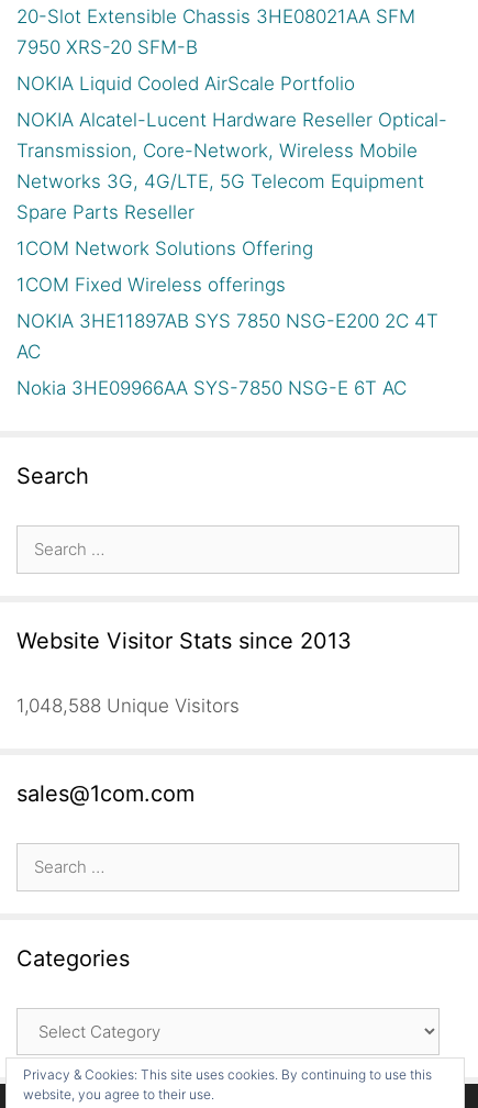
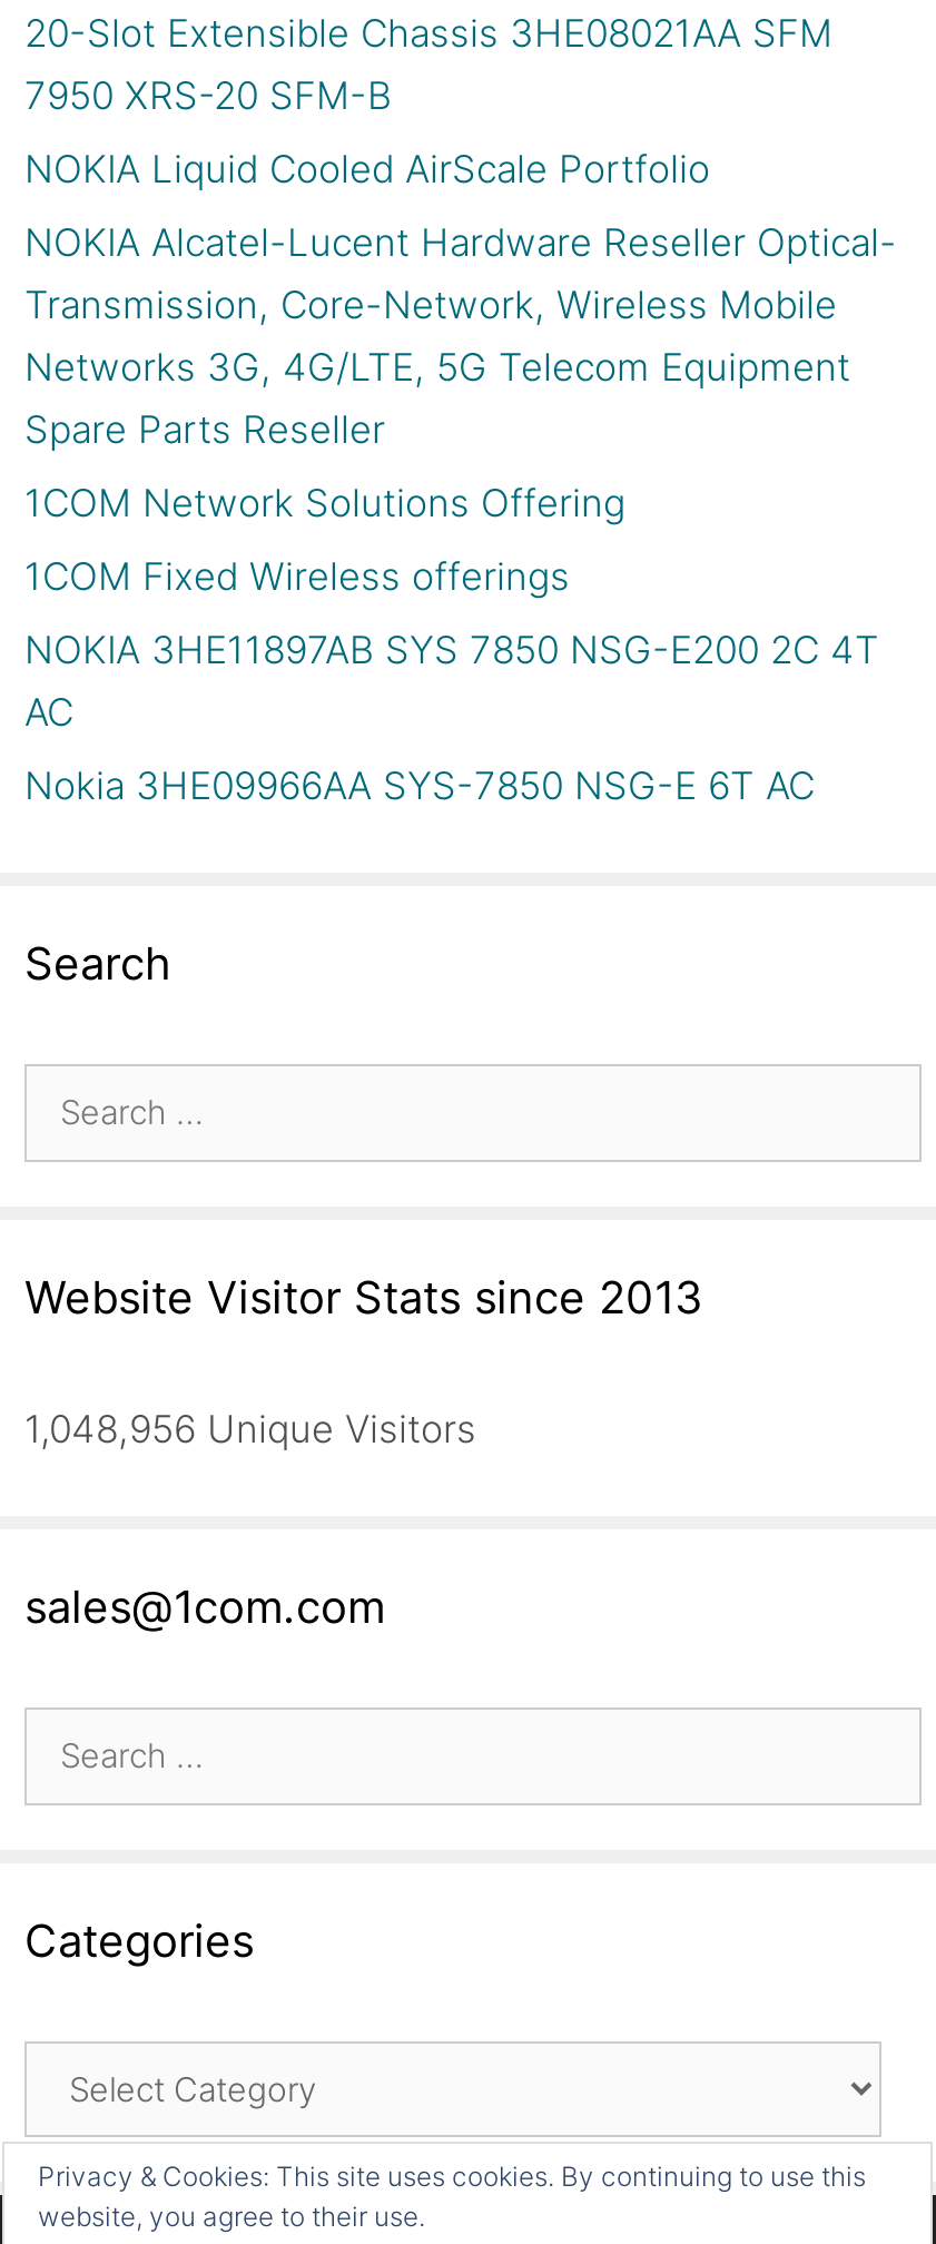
- 1,048,588 Unique Visitors
+ 1,048,956 Unique Visitors
